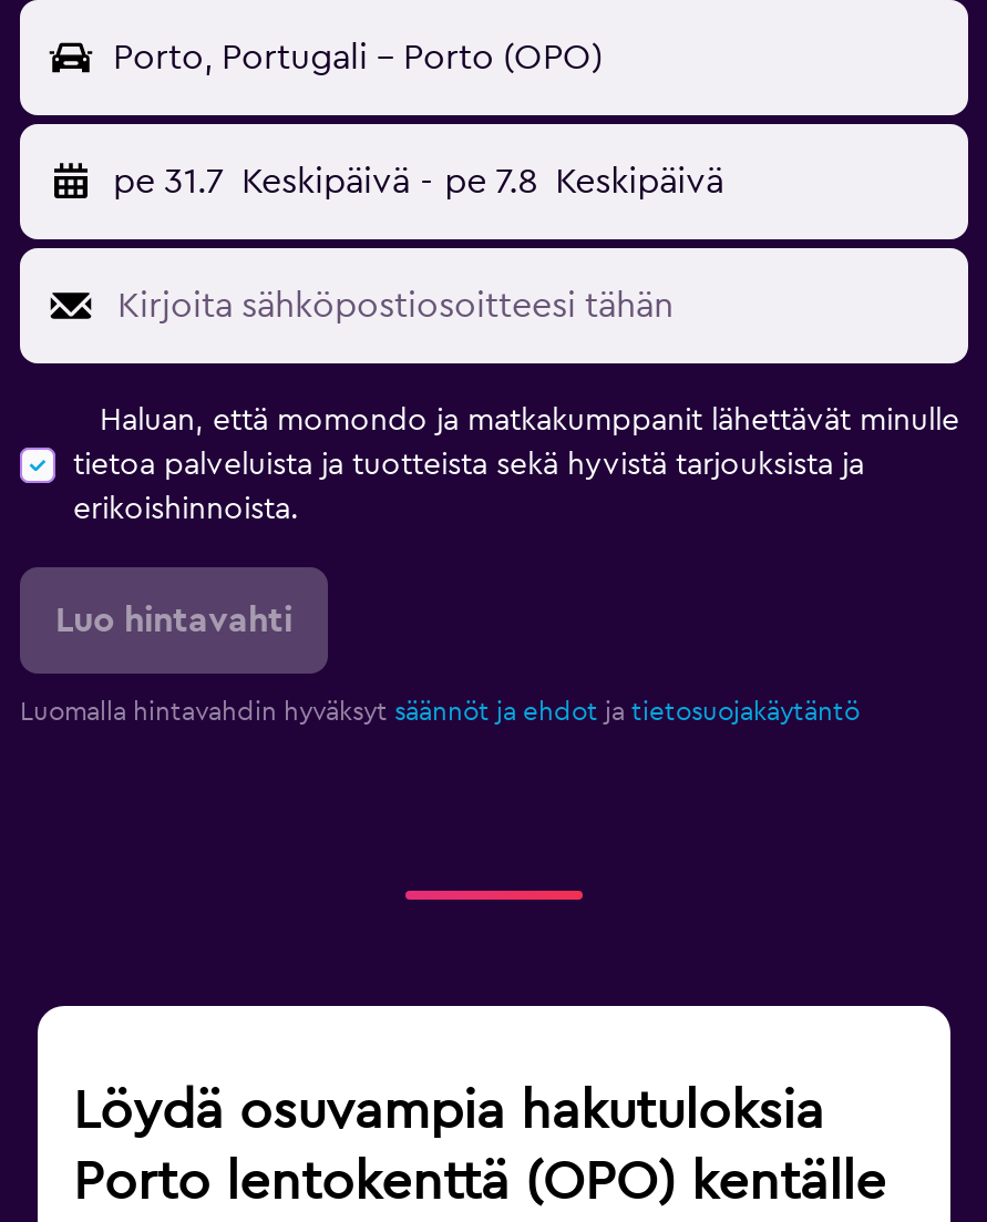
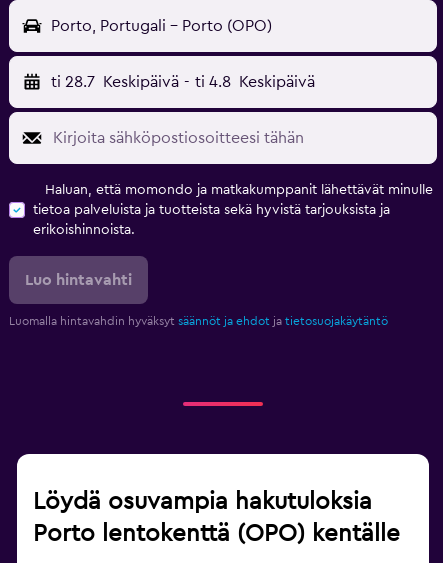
- pe 31.7 Keskipäivä - pe 7.8 Keskipäivä
+ ti 28.7 Keskipäivä - ti 4.8 Keskipäivä
